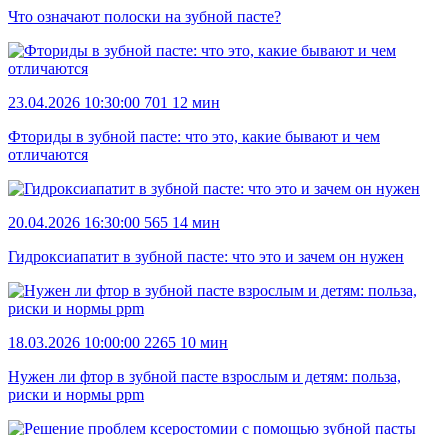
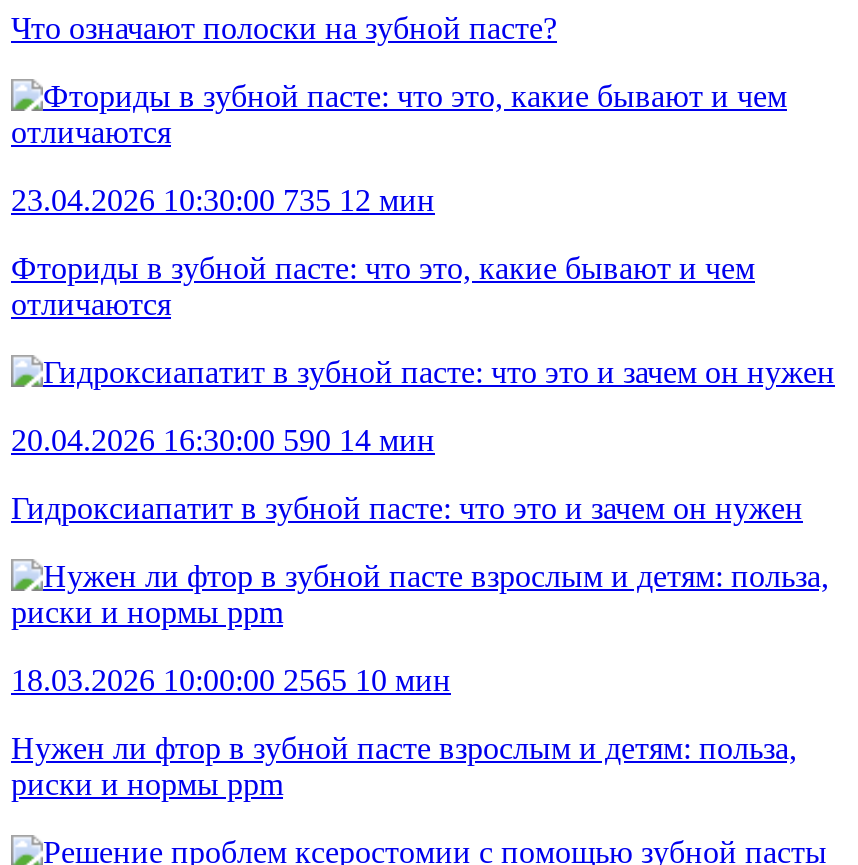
- 23.04.2026 10:30:00 701 12 мин
+ 23.04.2026 10:30:00 735 12 мин

- 20.04.2026 16:30:00 565 14 мин
+ 20.04.2026 16:30:00 590 14 мин

- 18.03.2026 10:00:00 2265 10 мин
+ 18.03.2026 10:00:00 2565 10 мин
